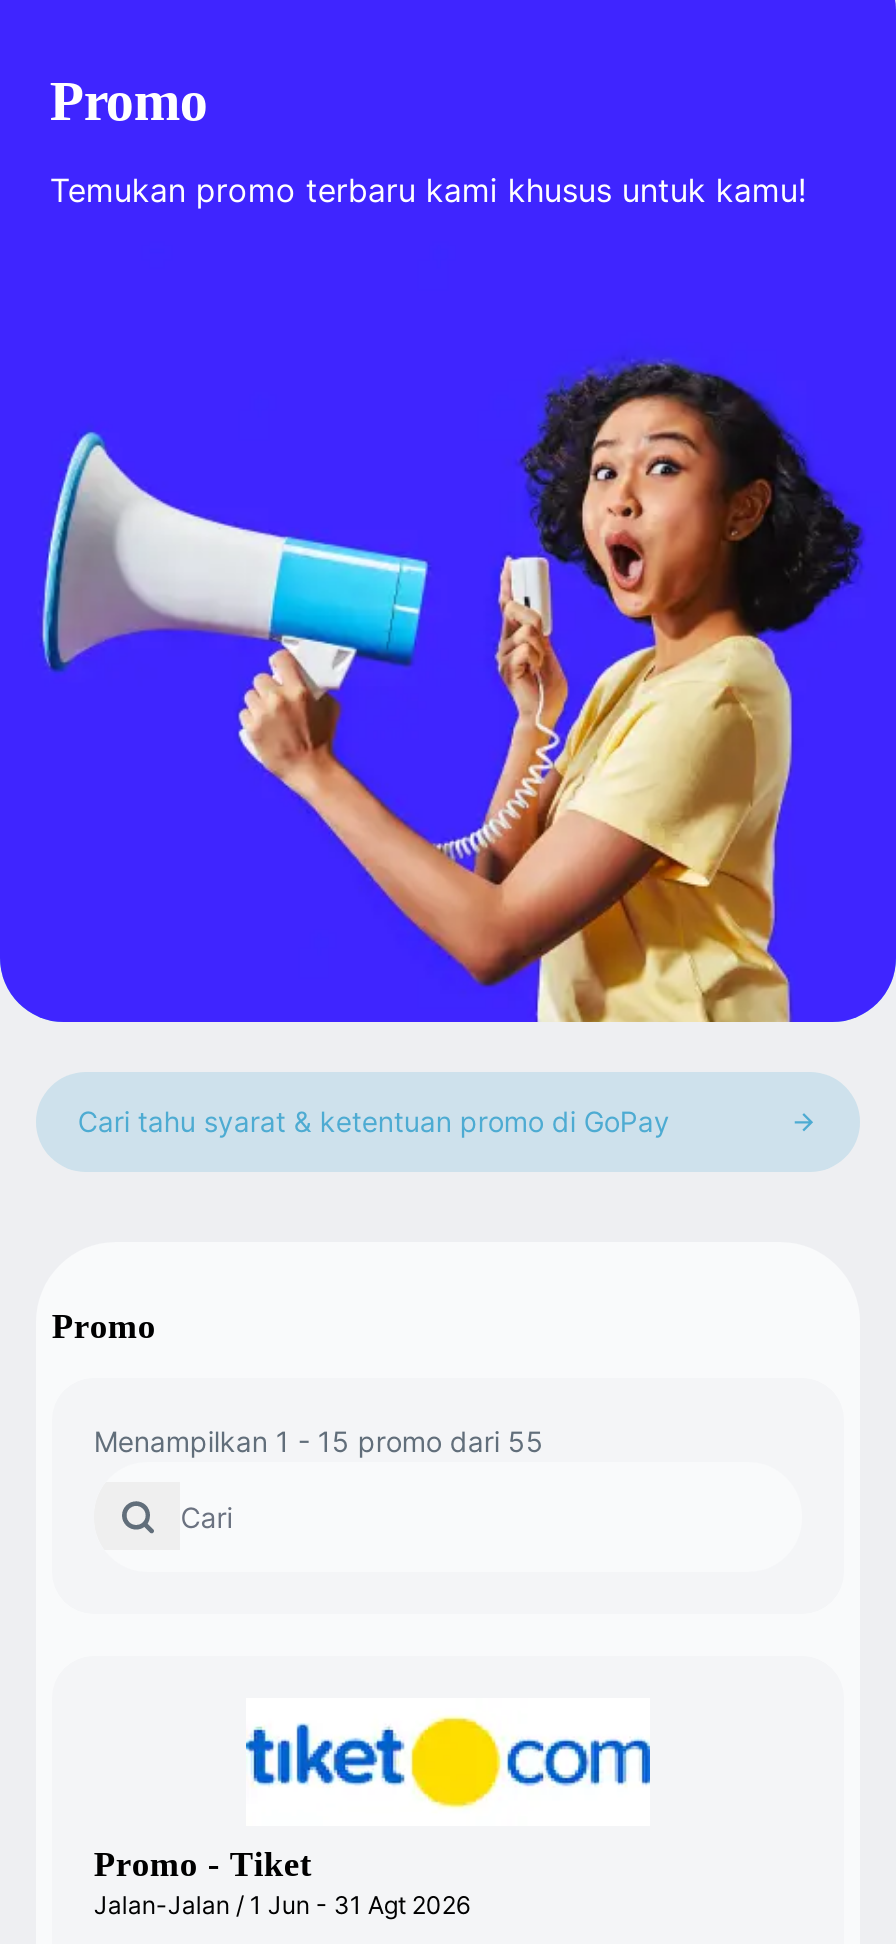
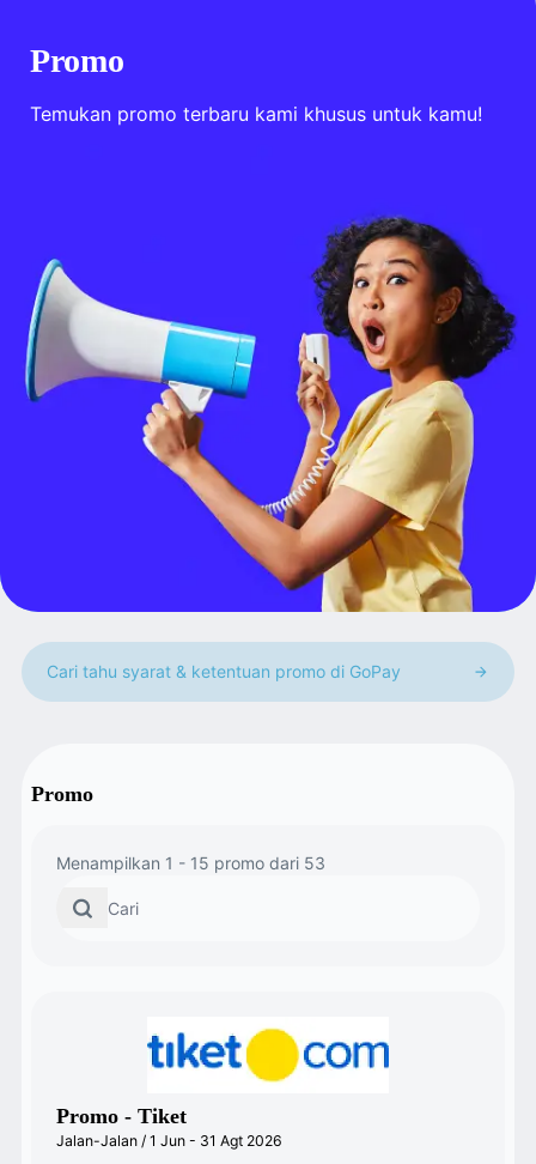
- Menampilkan 1 - 15 promo dari 55
+ Menampilkan 1 - 15 promo dari 53
